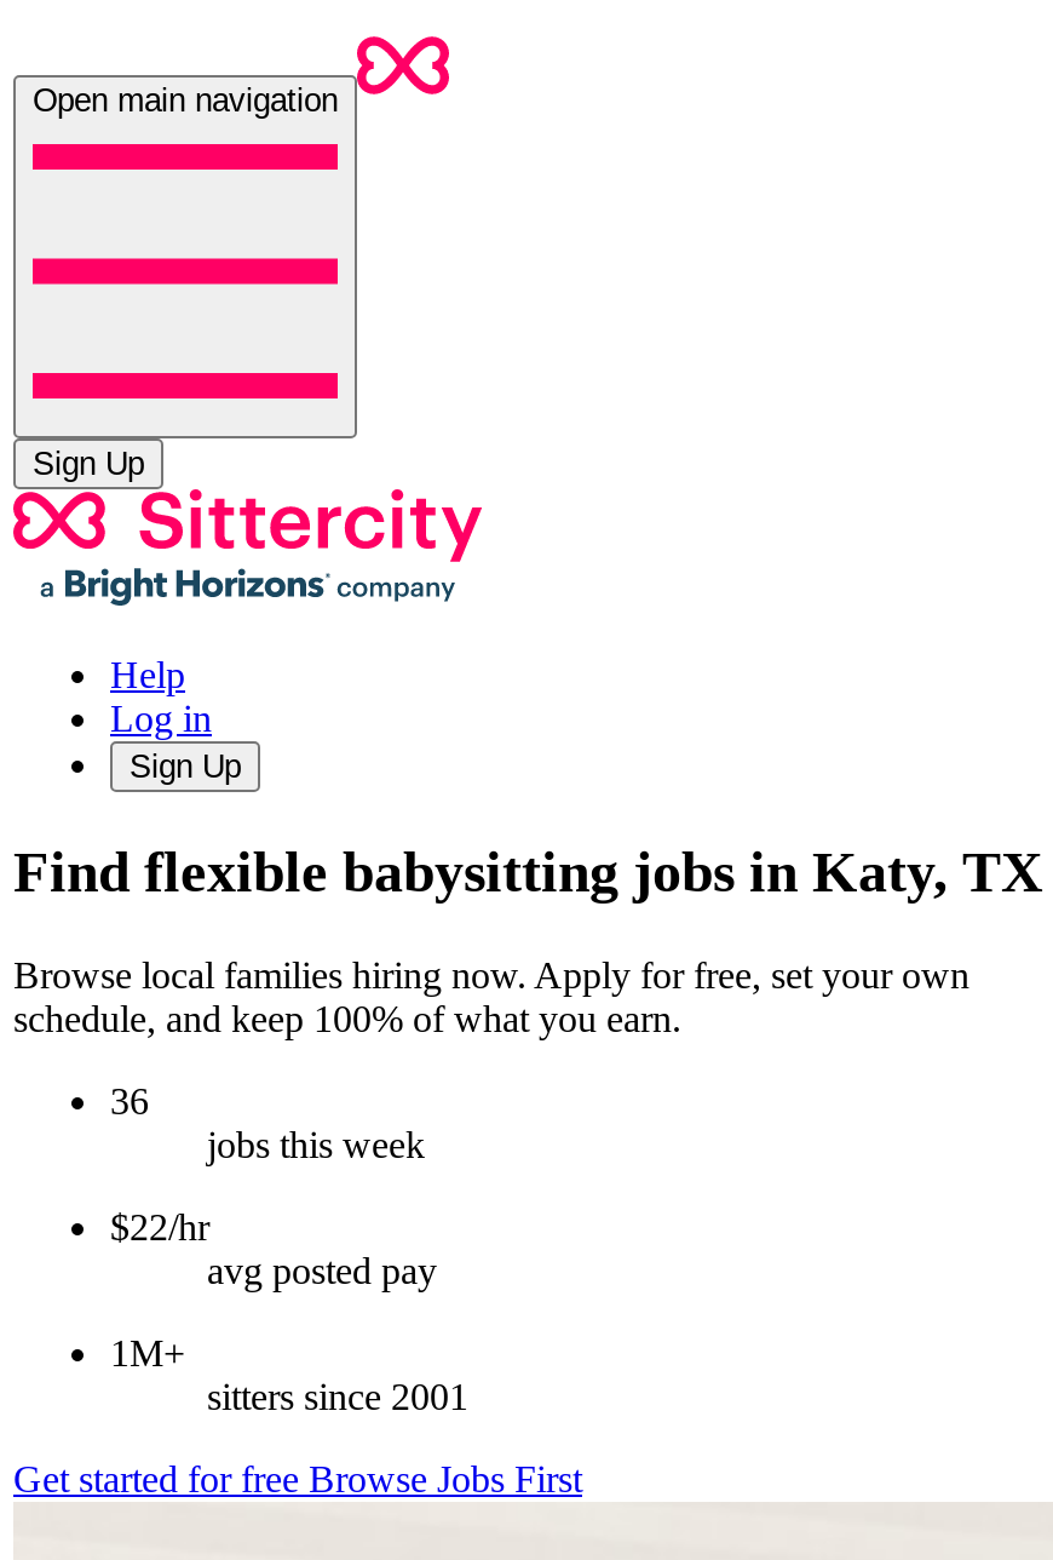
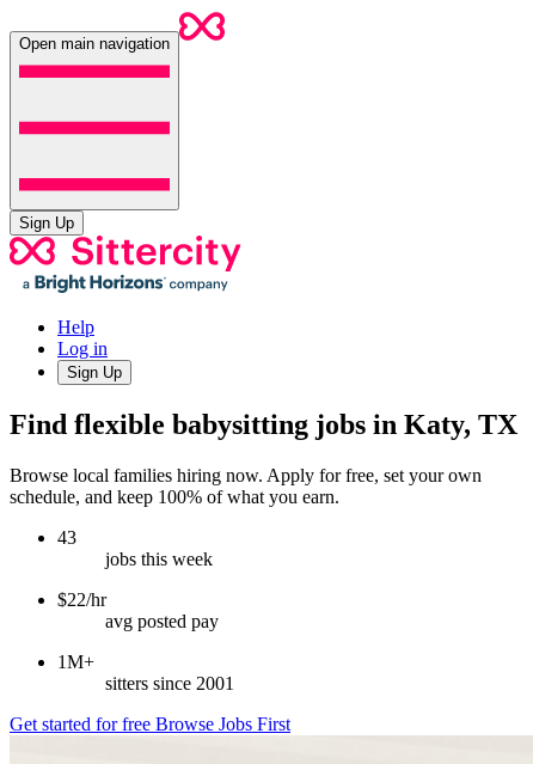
- 36
+ 43
